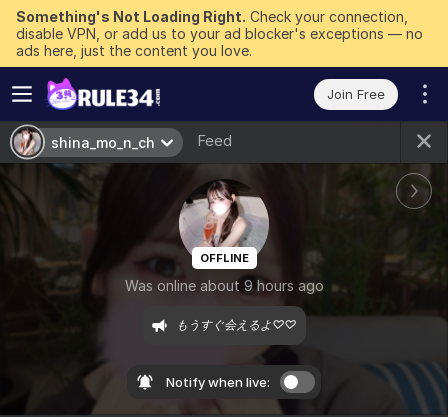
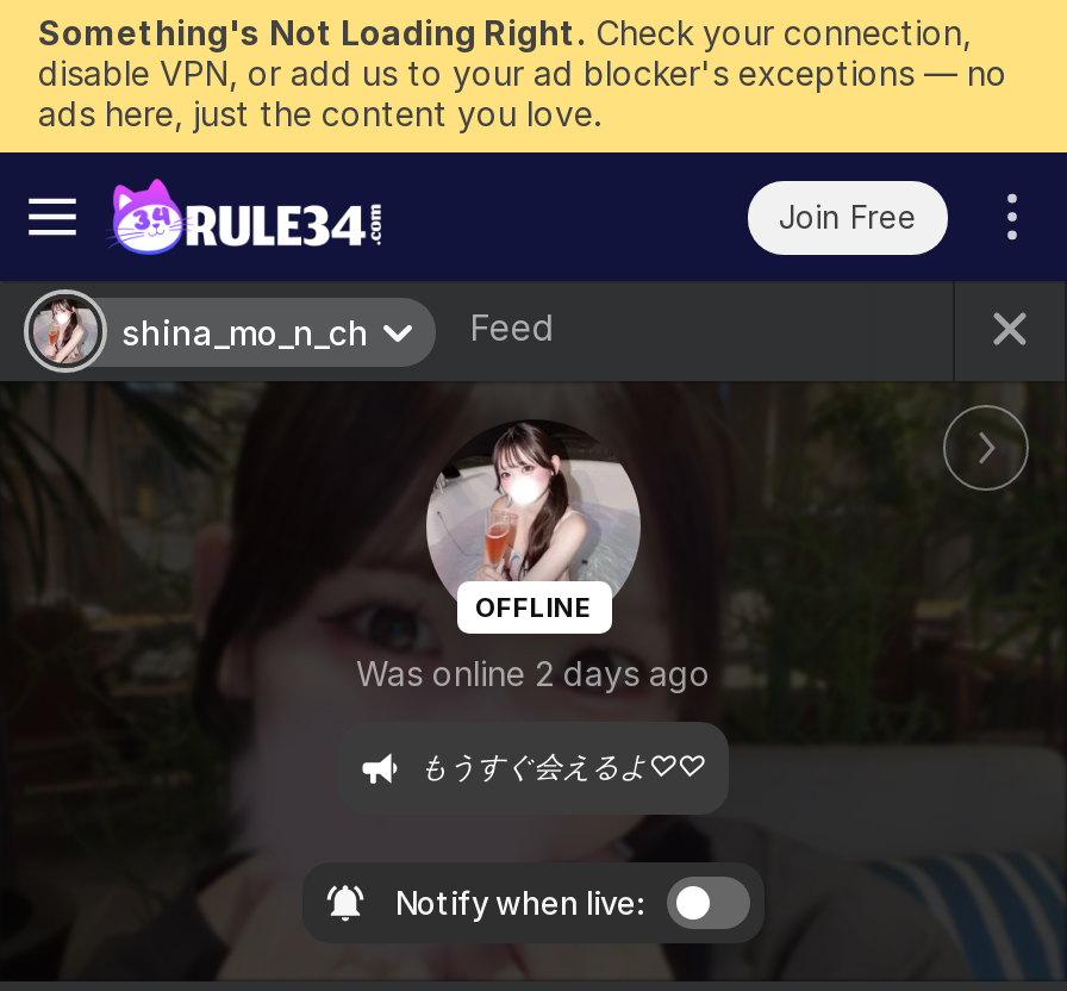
- Was online about 9 hours ago
+ Was online 2 days ago
